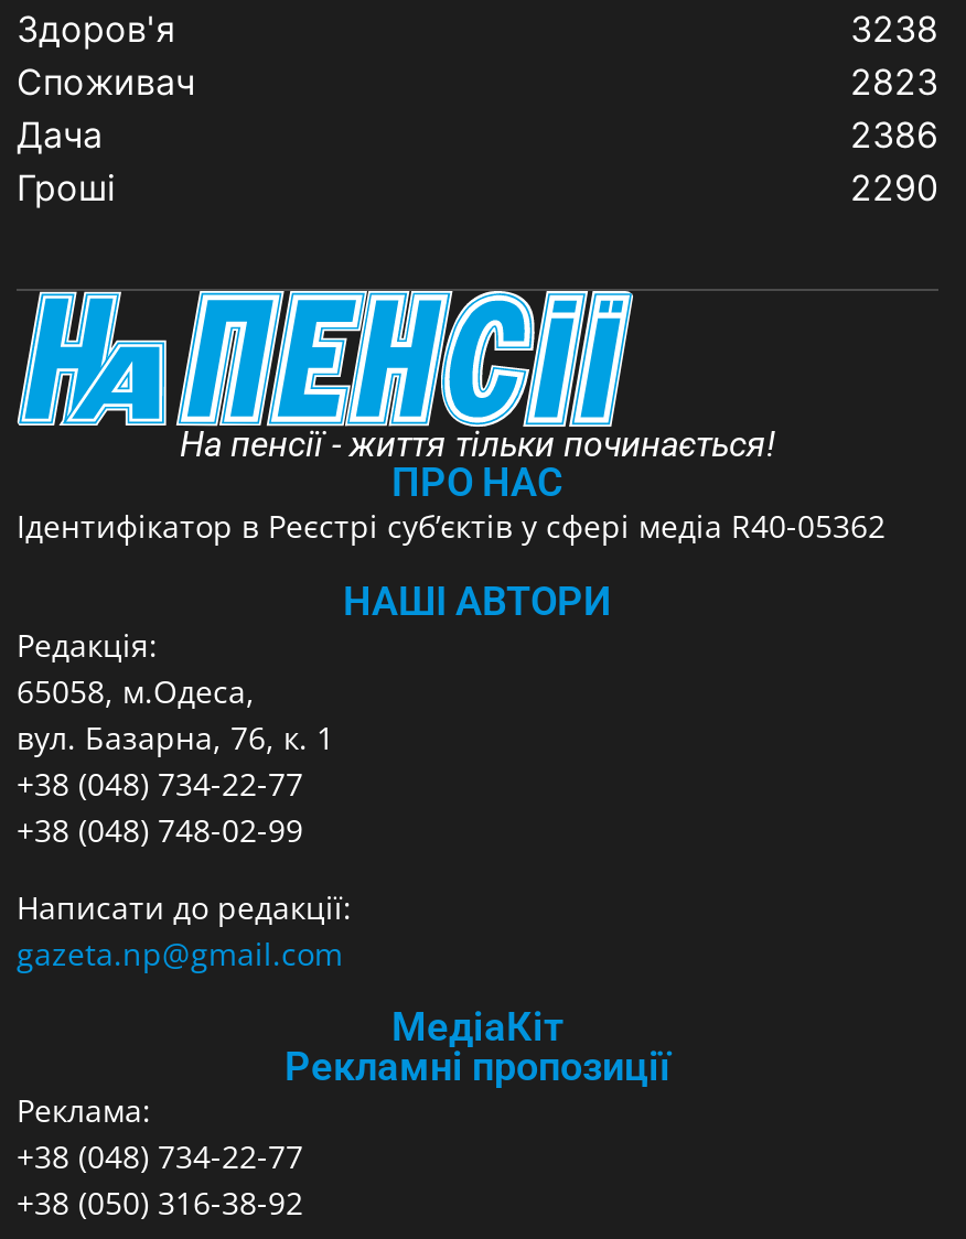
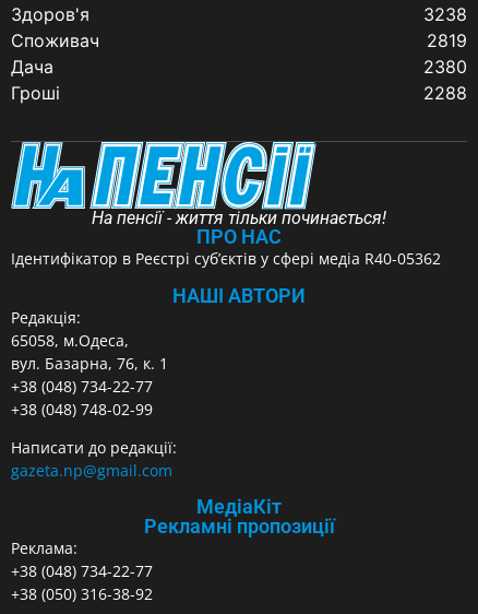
- 2823
+ 2819

- 2386
+ 2380

- 2290
+ 2288
